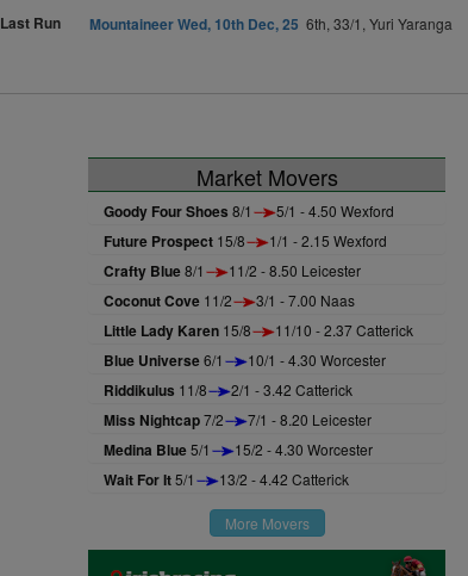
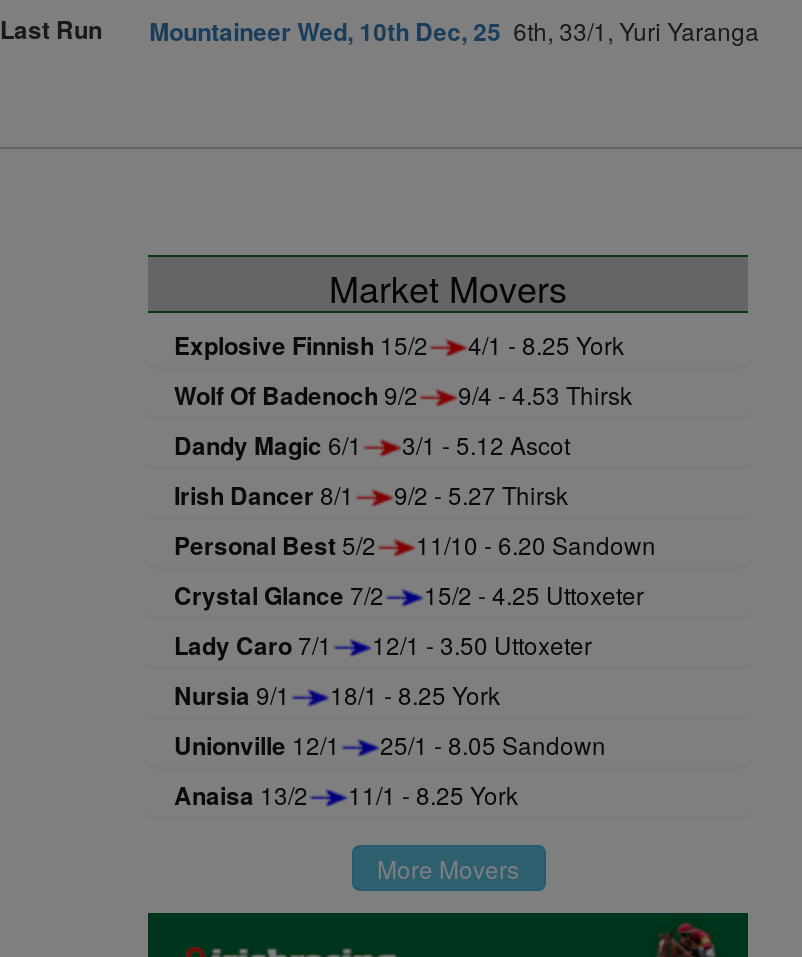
- Goody Four Shoes 8/1
- 5/1 - 4.50 Wexford
- Future Prospect 15/8
- 1/1 - 2.15 Wexford
- Crafty Blue 8/1
- 11/2 - 8.50 Leicester
- Coconut Cove 11/2
- 3/1 - 7.00 Naas
- Little Lady Karen 15/8
- 11/10 - 2.37 Catterick
- Blue Universe 6/1
- 10/1 - 4.30 Worcester
- Riddikulus 11/8
- 2/1 - 3.42 Catterick
- Miss Nightcap 7/2
- 7/1 - 8.20 Leicester
- Medina Blue 5/1
- 15/2 - 4.30 Worcester
- Wait For It 5/1
- 13/2 - 4.42 Catterick
+ Explosive Finnish 15/2
+ 4/1 - 8.25 York
+ Wolf Of Badenoch 9/2
+ 9/4 - 4.53 Thirsk
+ Dandy Magic 6/1
+ 3/1 - 5.12 Ascot
+ Irish Dancer 8/1
+ 9/2 - 5.27 Thirsk
+ Personal Best 5/2
+ 11/10 - 6.20 Sandown
+ Crystal Glance 7/2
+ 15/2 - 4.25 Uttoxeter
+ Lady Caro 7/1
+ 12/1 - 3.50 Uttoxeter
+ Nursia 9/1
+ 18/1 - 8.25 York
+ Unionville 12/1
+ 25/1 - 8.05 Sandown
+ Anaisa 13/2
+ 11/1 - 8.25 York
